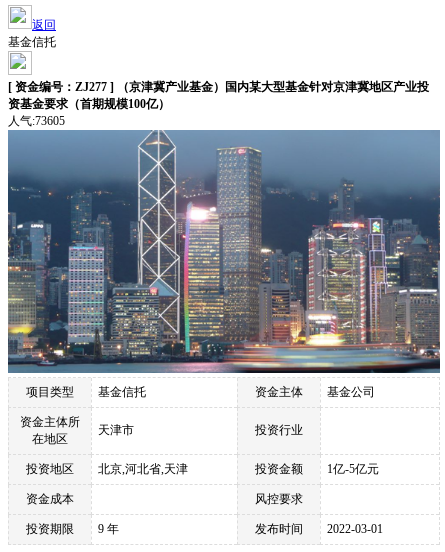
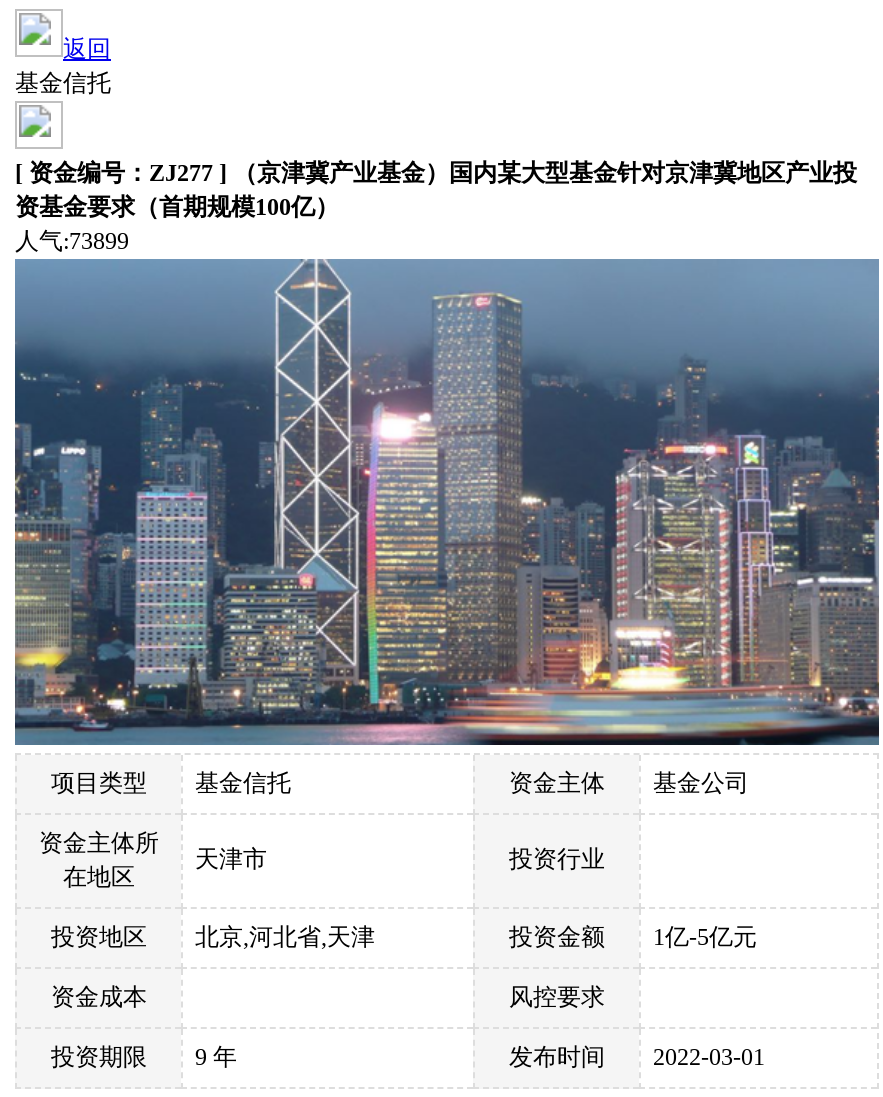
- 人气:73605
+ 人气:73899
